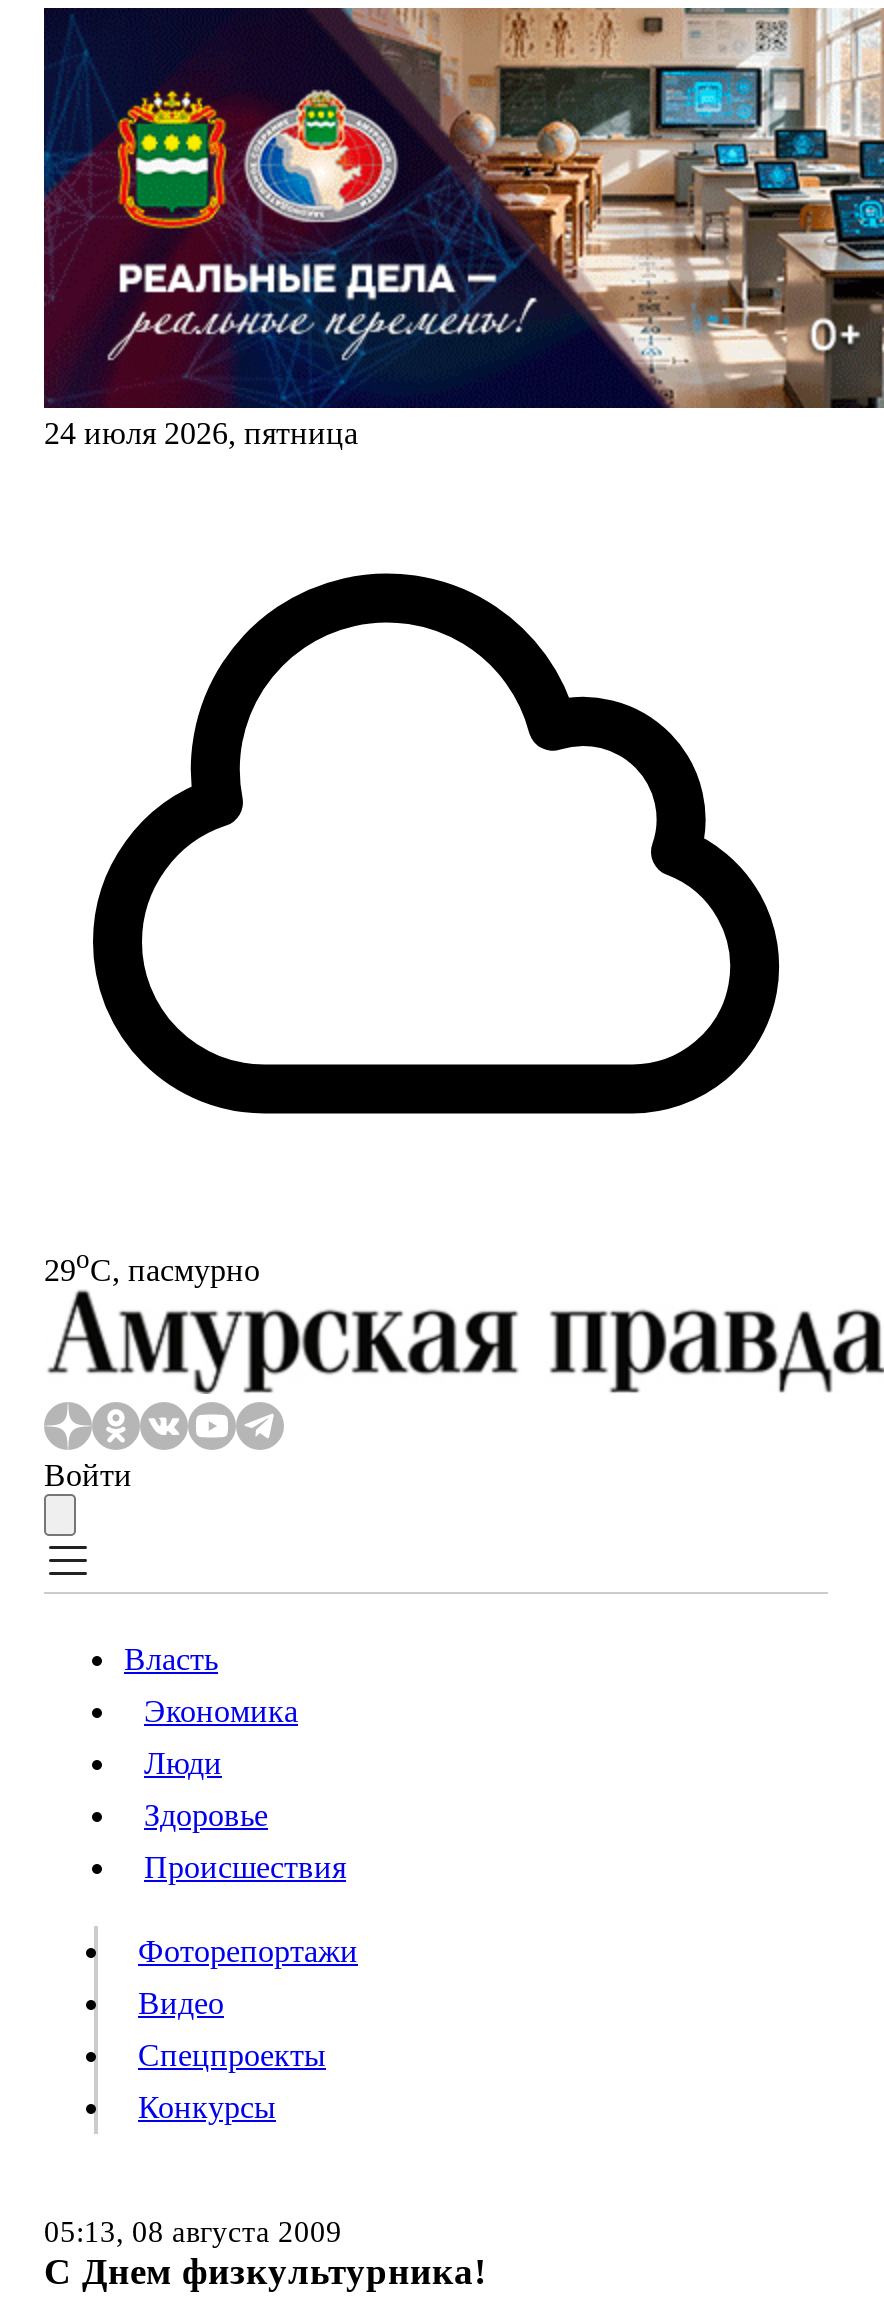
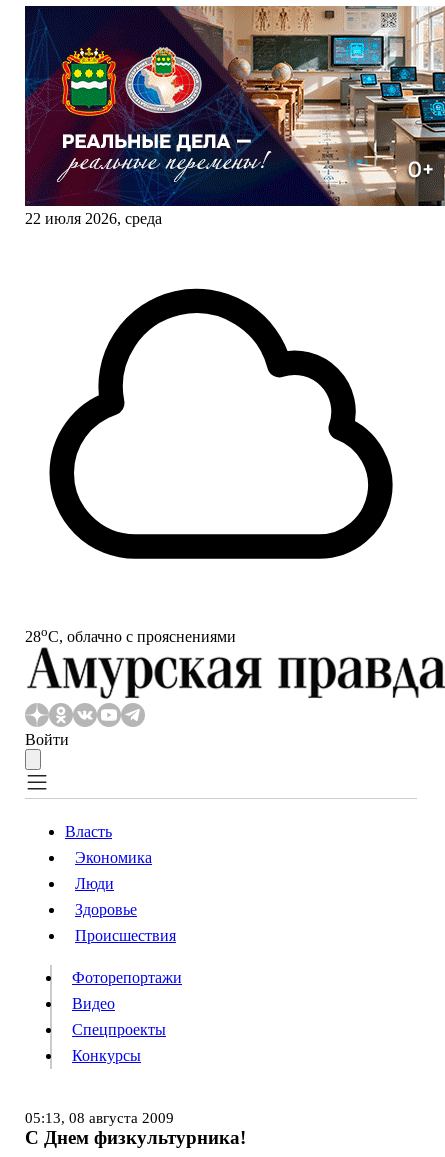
- 24 июля 2026, пятница
+ 22 июля 2026, среда

- 29oС, пасмурно
+ 28oС, облачно с прояснениями
